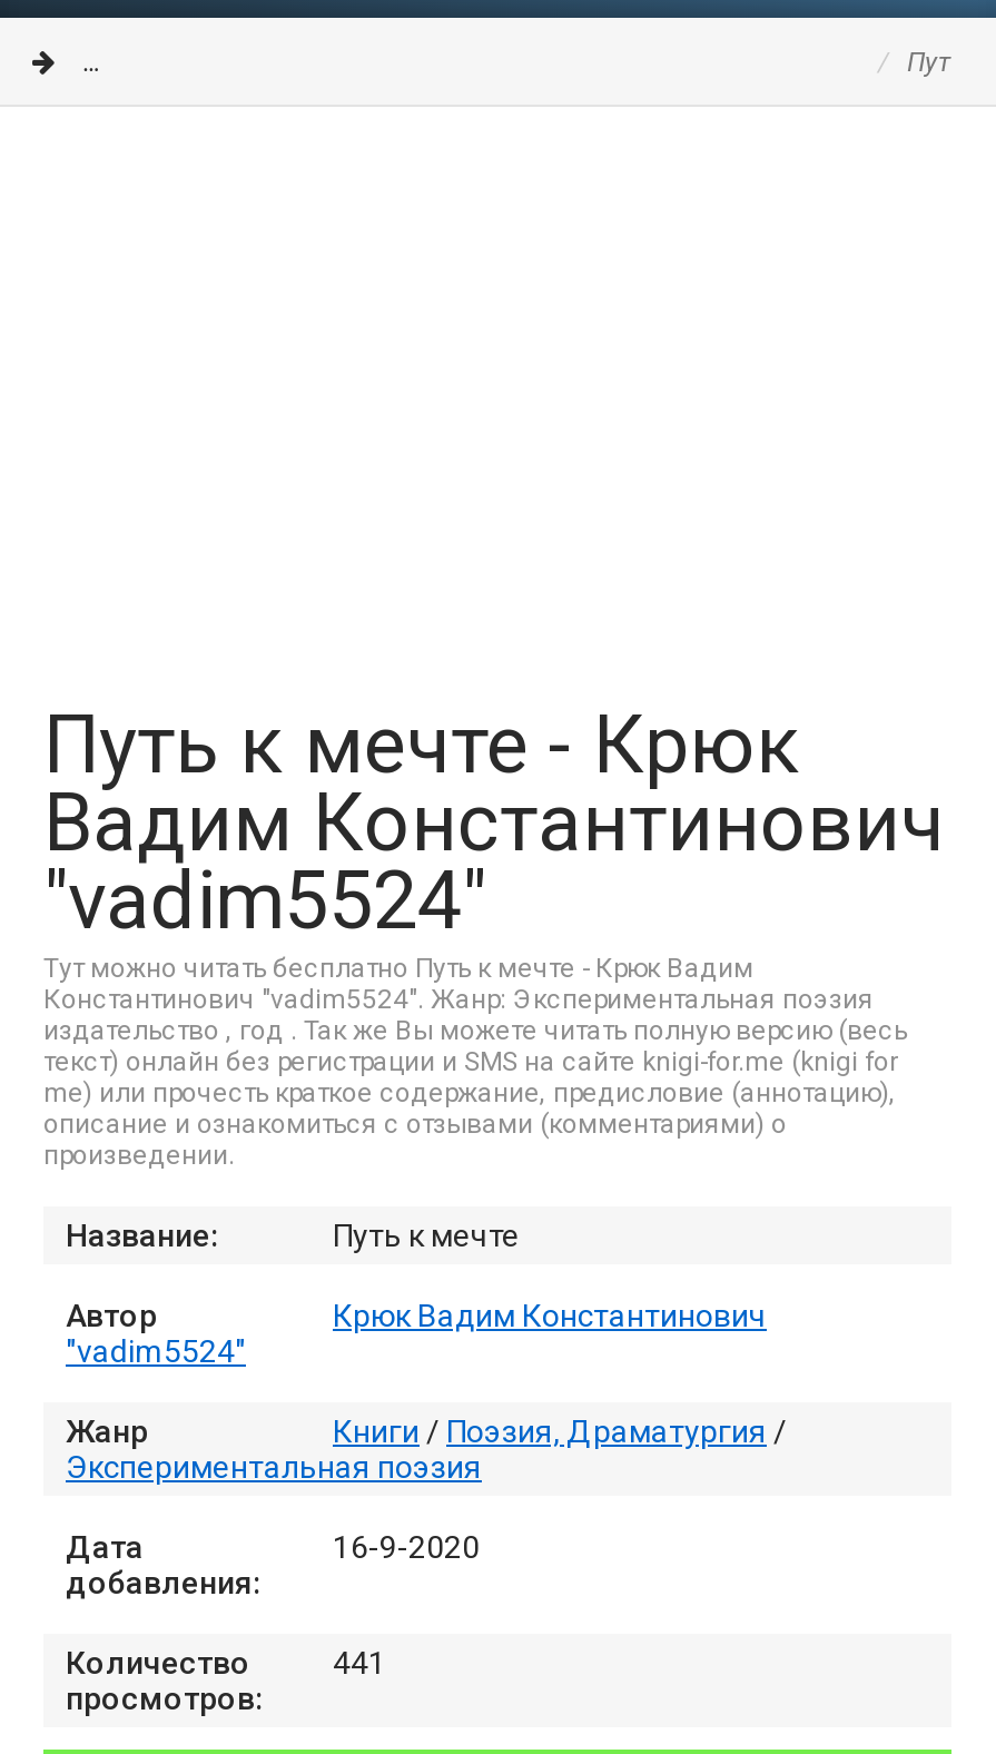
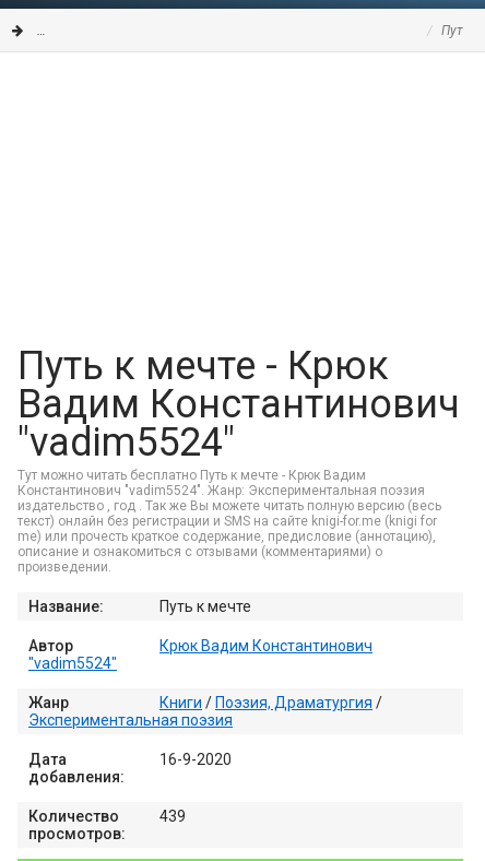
- 441
+ 439
